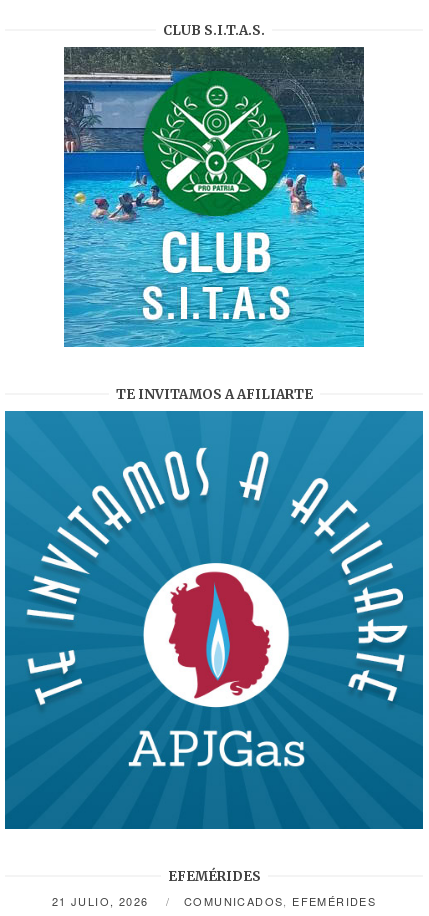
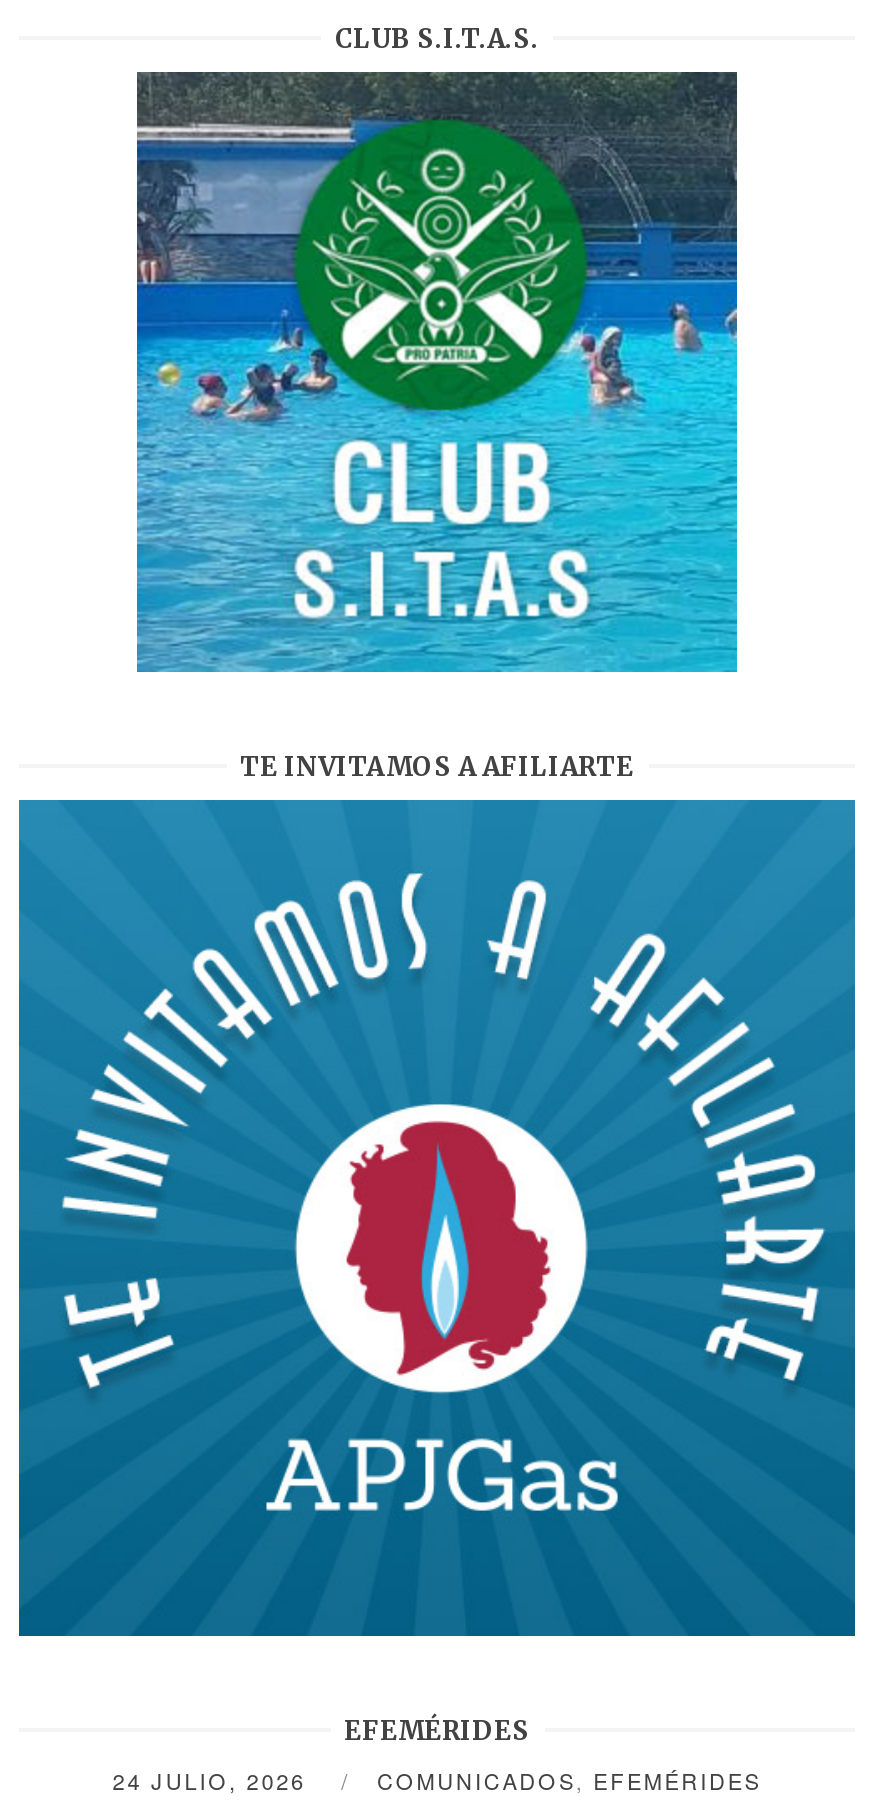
- 21 JULIO, 2026 COMUNICADOS, EFEMÉRIDES
+ 24 JULIO, 2026 COMUNICADOS, EFEMÉRIDES
